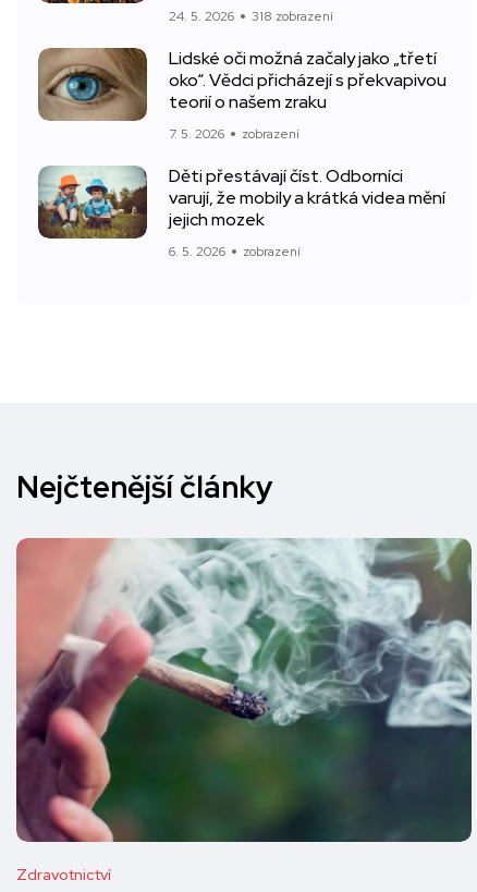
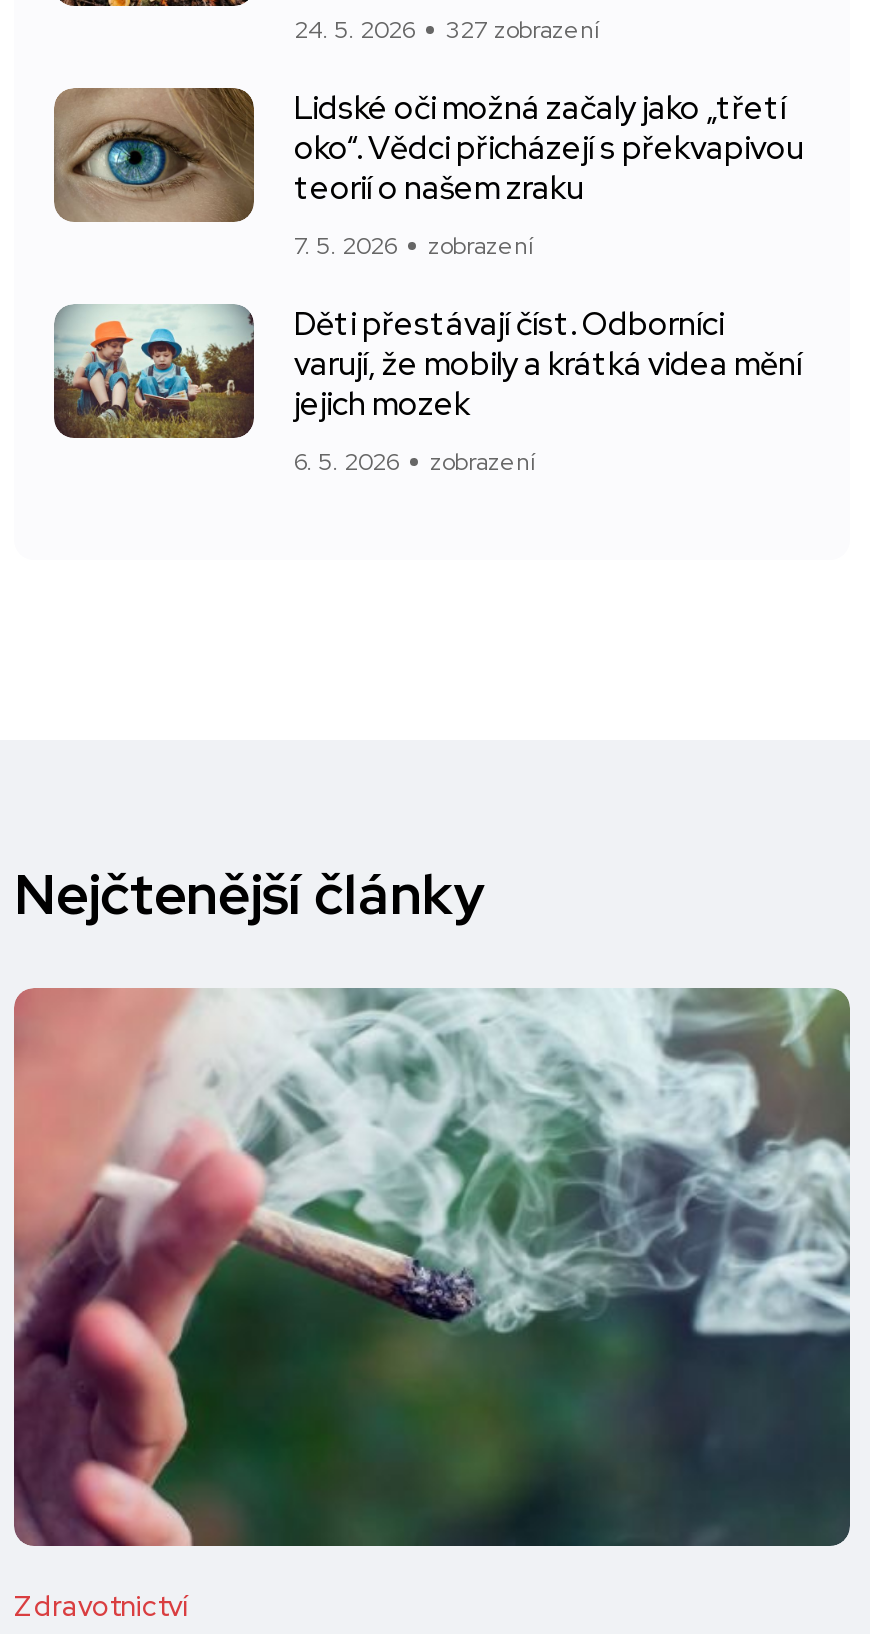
- 24. 5. 2026 318 zobrazení
+ 24. 5. 2026 327 zobrazení
